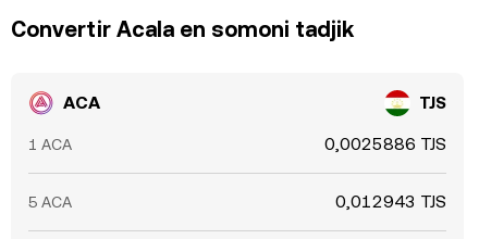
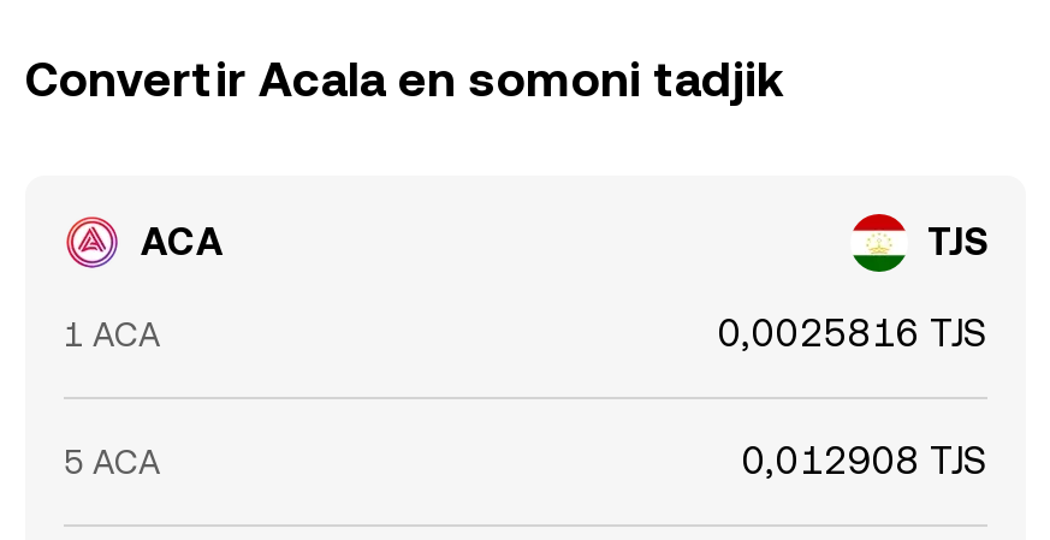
- 0,0025886 TJS
+ 0,0025816 TJS

- 0,012943 TJS
+ 0,012908 TJS
